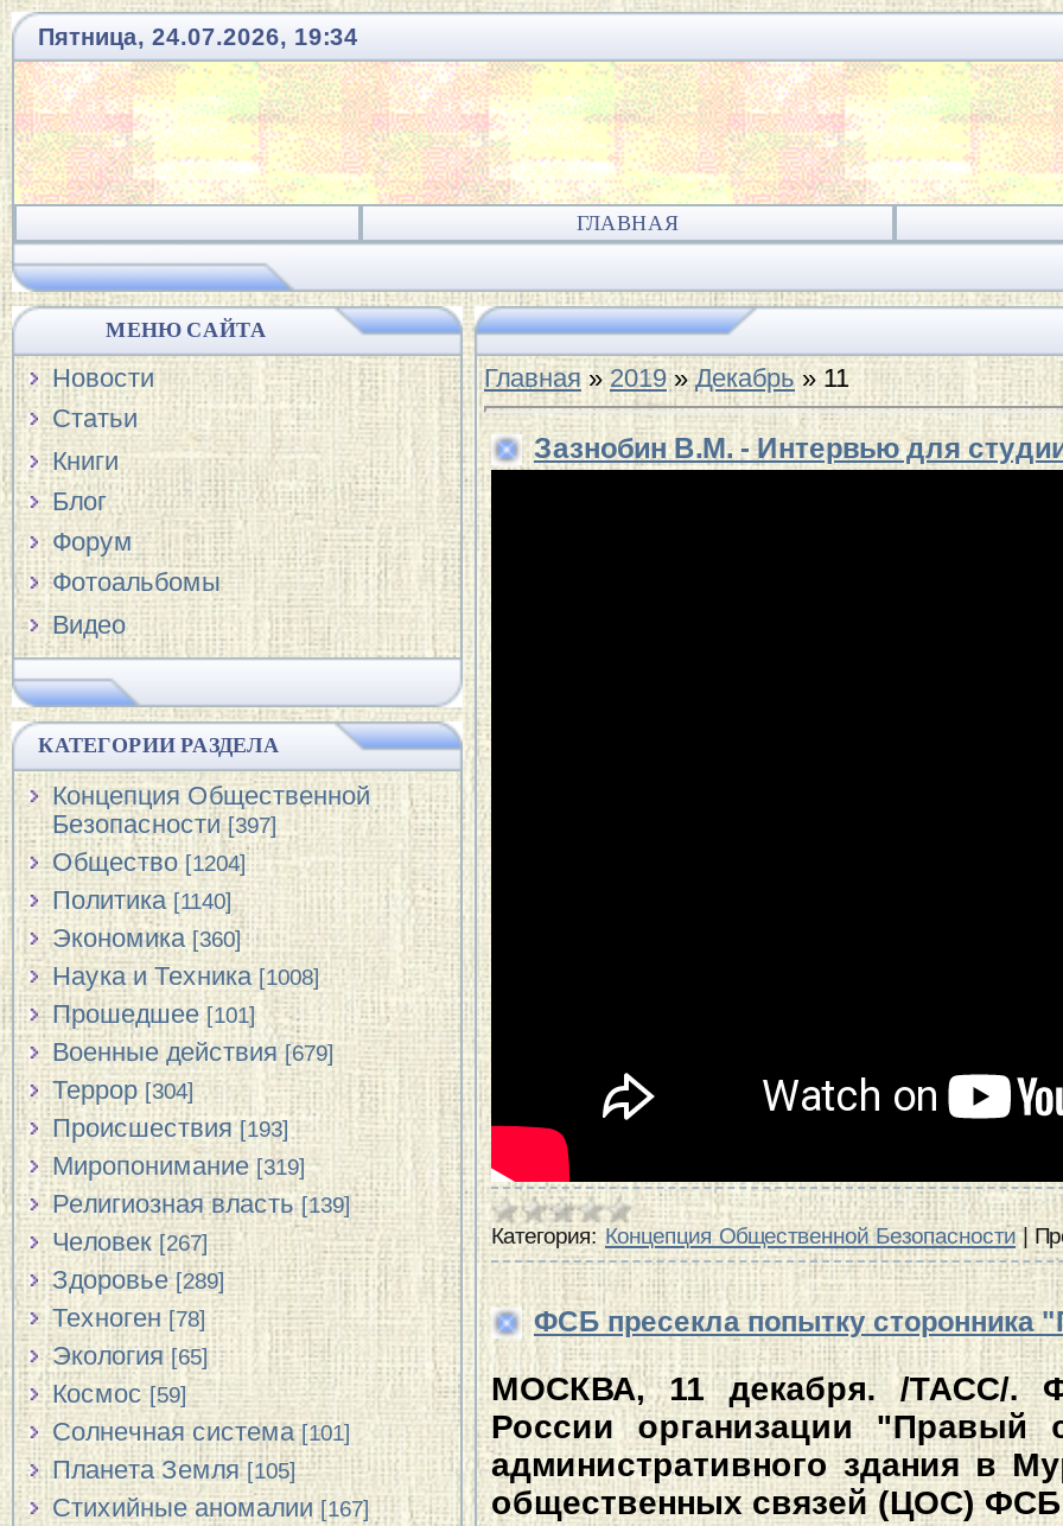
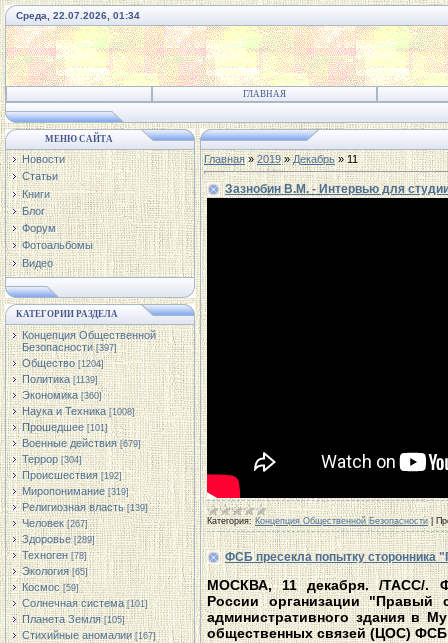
- Пятница, 24.07.2026, 19:34
+ Среда, 22.07.2026, 01:34

- Политика [1140]
+ Политика [1139]

- Происшествия [193]
+ Происшествия [192]
